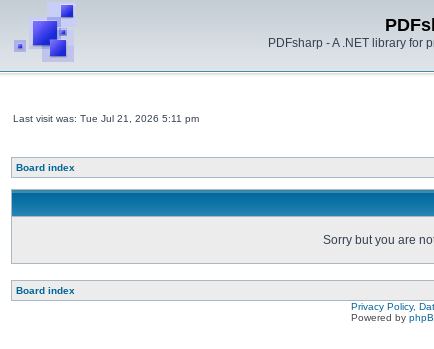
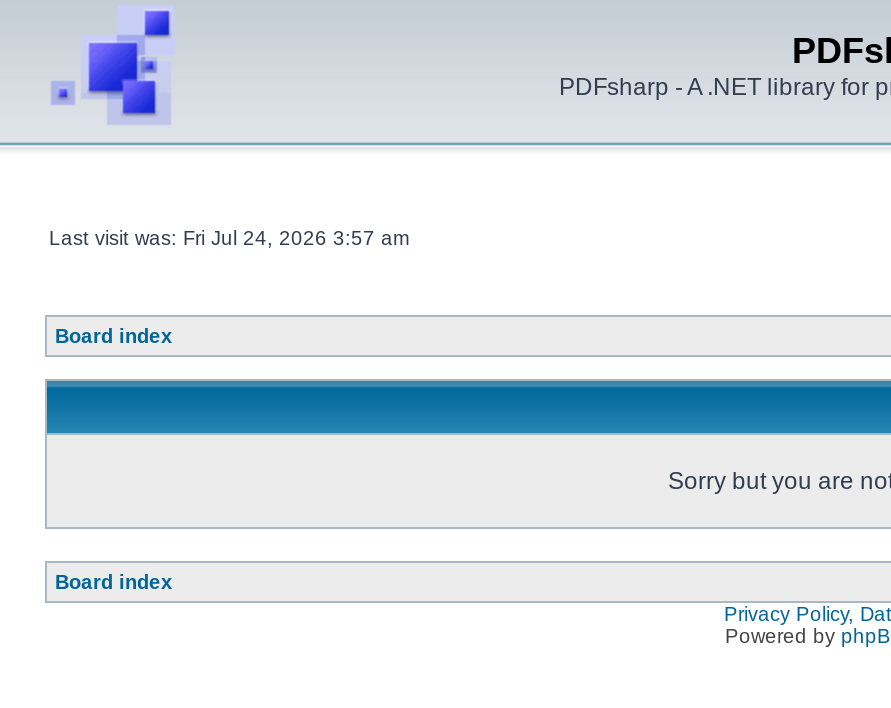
- Last visit was: Tue Jul 21, 2026 5:11 pm
+ Last visit was: Fri Jul 24, 2026 3:57 am
